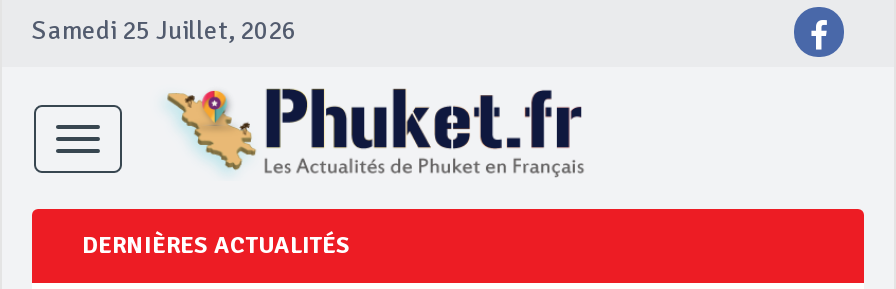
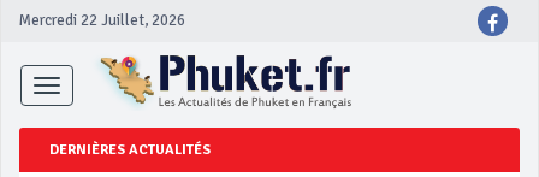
- Samedi 25 Juillet, 2026
+ Mercredi 22 Juillet, 2026
